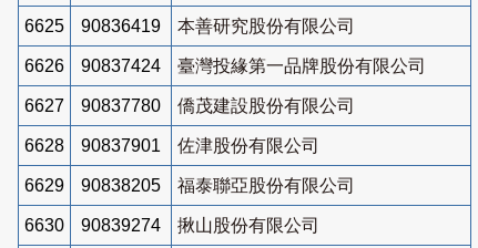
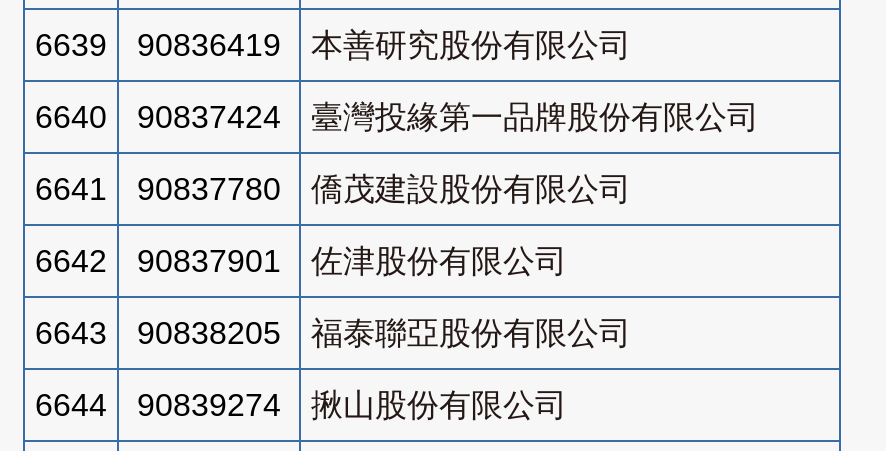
- 6625 90836419 本善研究股份有限公司
+ 6639 90836419 本善研究股份有限公司

- 6626 90837424 臺灣投緣第一品牌股份有限公司
+ 6640 90837424 臺灣投緣第一品牌股份有限公司

- 6627 90837780 僑茂建設股份有限公司
+ 6641 90837780 僑茂建設股份有限公司

- 6628 90837901 佐津股份有限公司
+ 6642 90837901 佐津股份有限公司

- 6629 90838205 福泰聯亞股份有限公司
+ 6643 90838205 福泰聯亞股份有限公司

- 6630 90839274 揪山股份有限公司
+ 6644 90839274 揪山股份有限公司
